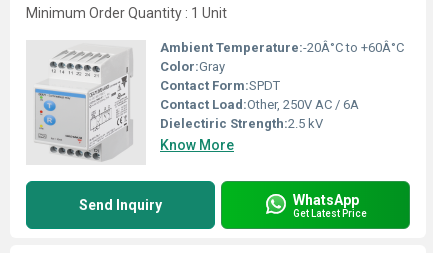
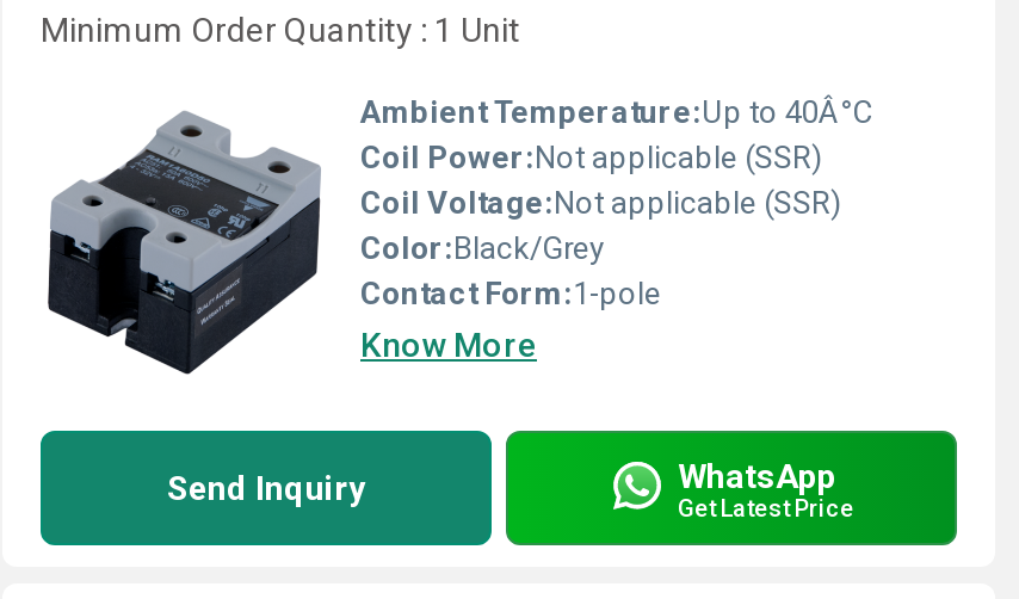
- [image]
- Ambient Temperature:-20Â°C to +60Â°C
- Color:Gray
- Contact Form:SPDT
- Contact Load:Other, 250V AC / 6A
- Dielectiric Strength:2.5 kV
+ [image]
+ Ambient Temperature:Up to 40Â°C
+ Coil Power:Not applicable (SSR)
+ Coil Voltage:Not applicable (SSR)
+ Color:Black/Grey
+ Contact Form:1-pole
